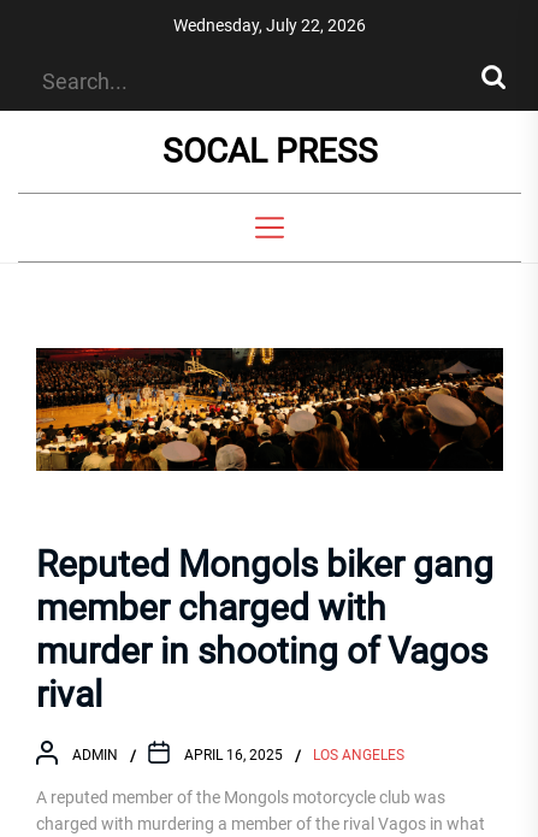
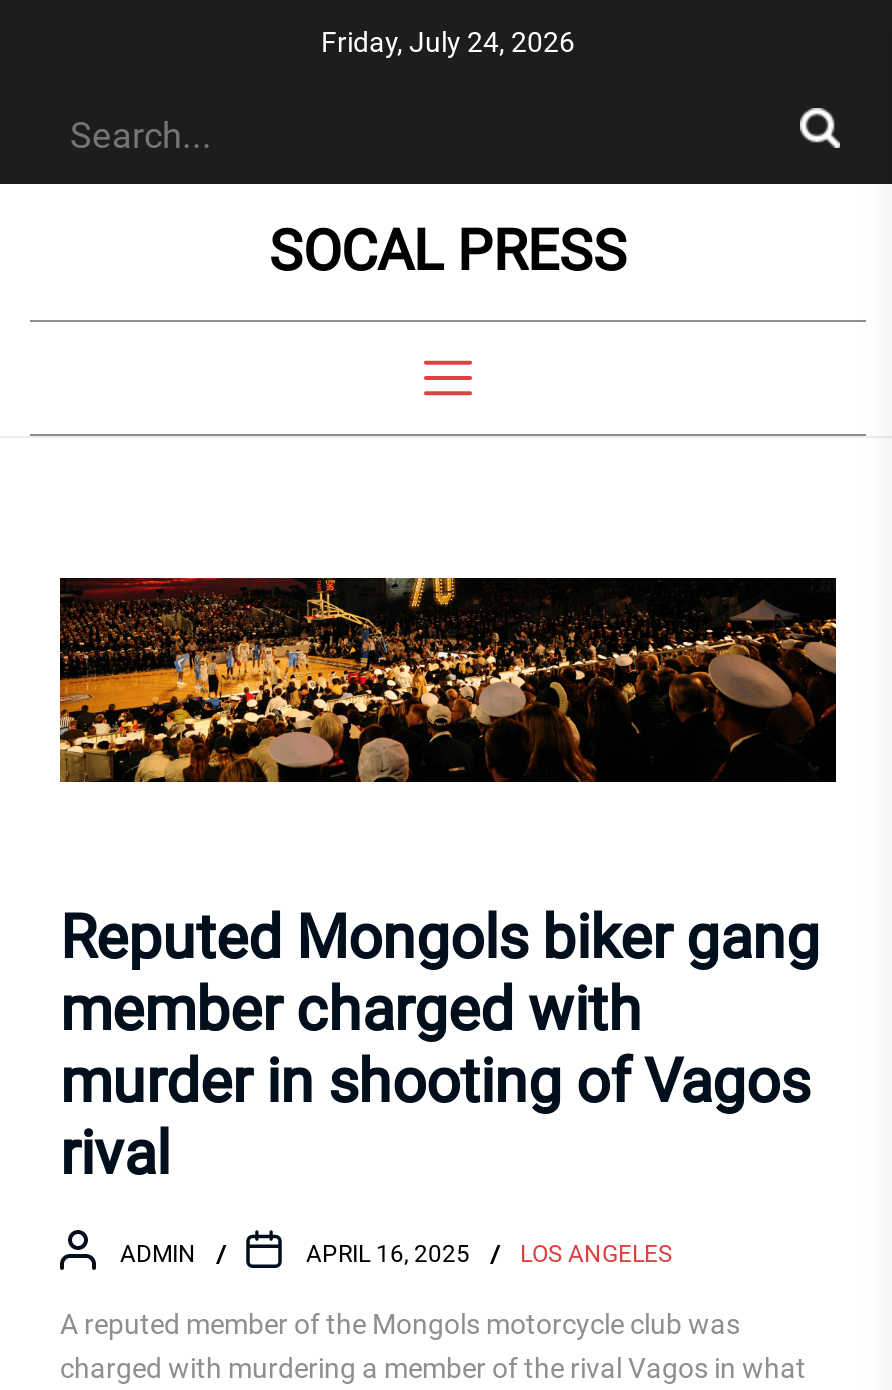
- Wednesday, July 22, 2026
+ Friday, July 24, 2026
